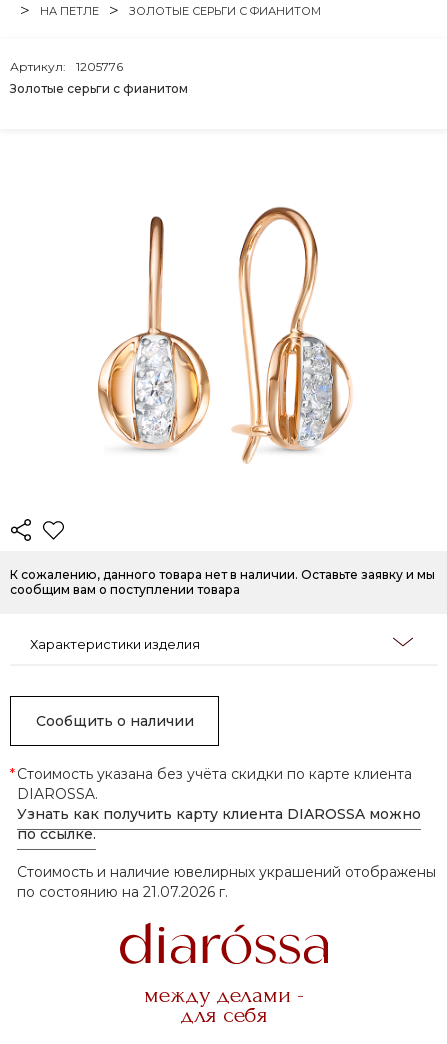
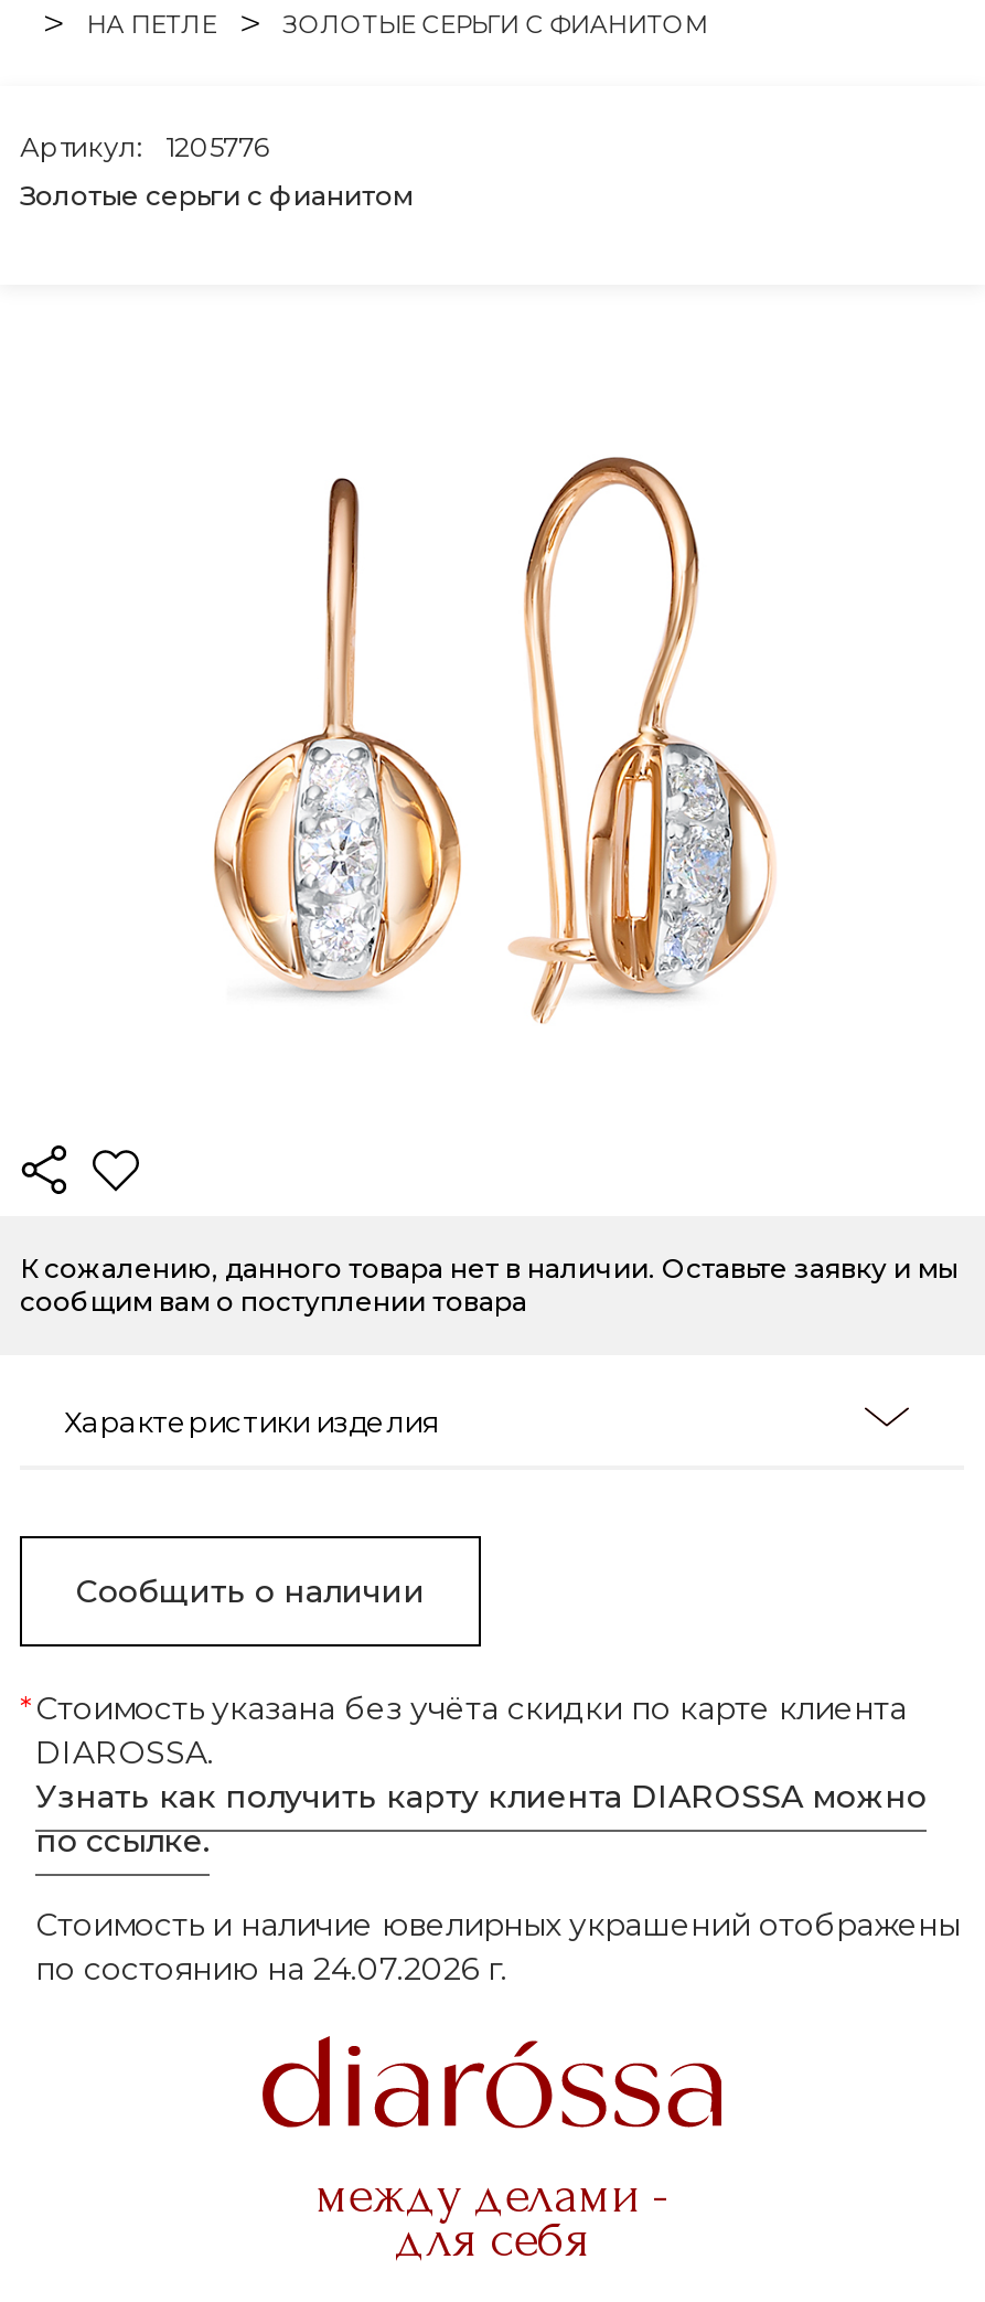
- по состоянию на 21.07.2026 г.
+ по состоянию на 24.07.2026 г.
